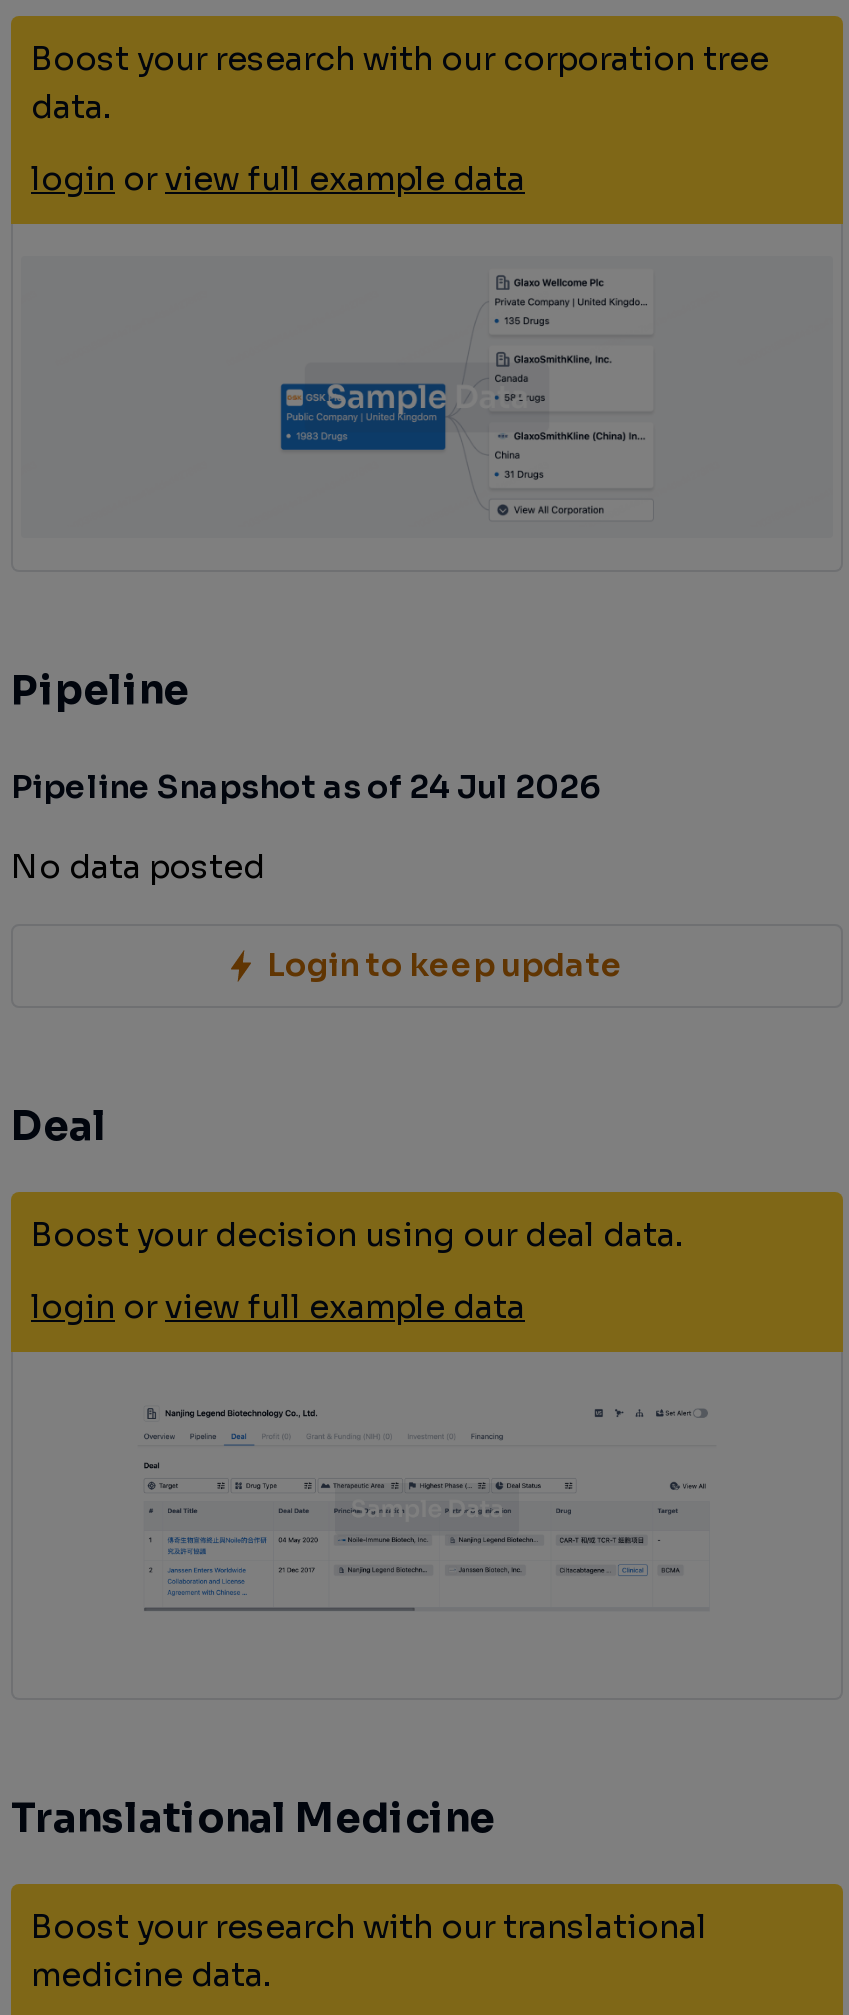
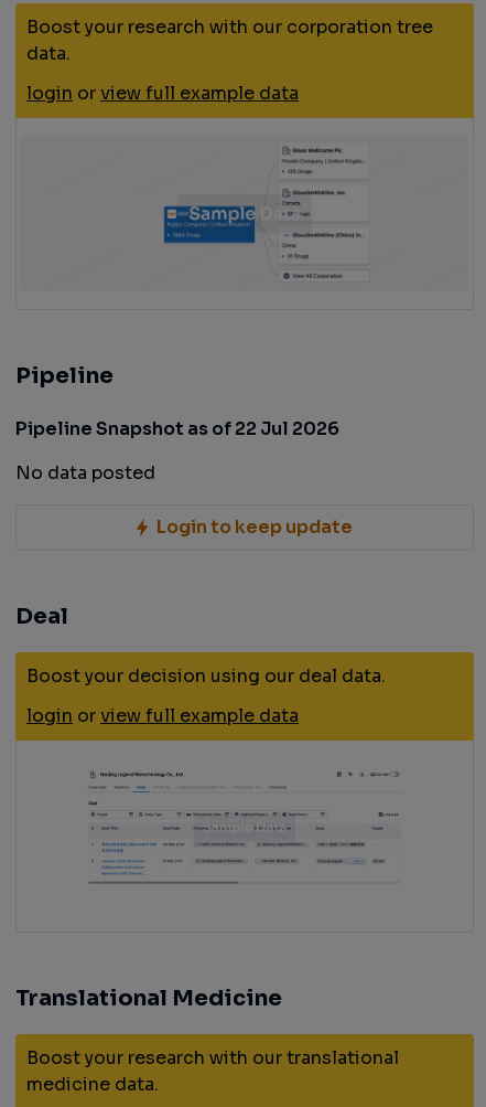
- Pipeline Snapshot as of 24 Jul 2026
+ Pipeline Snapshot as of 22 Jul 2026
